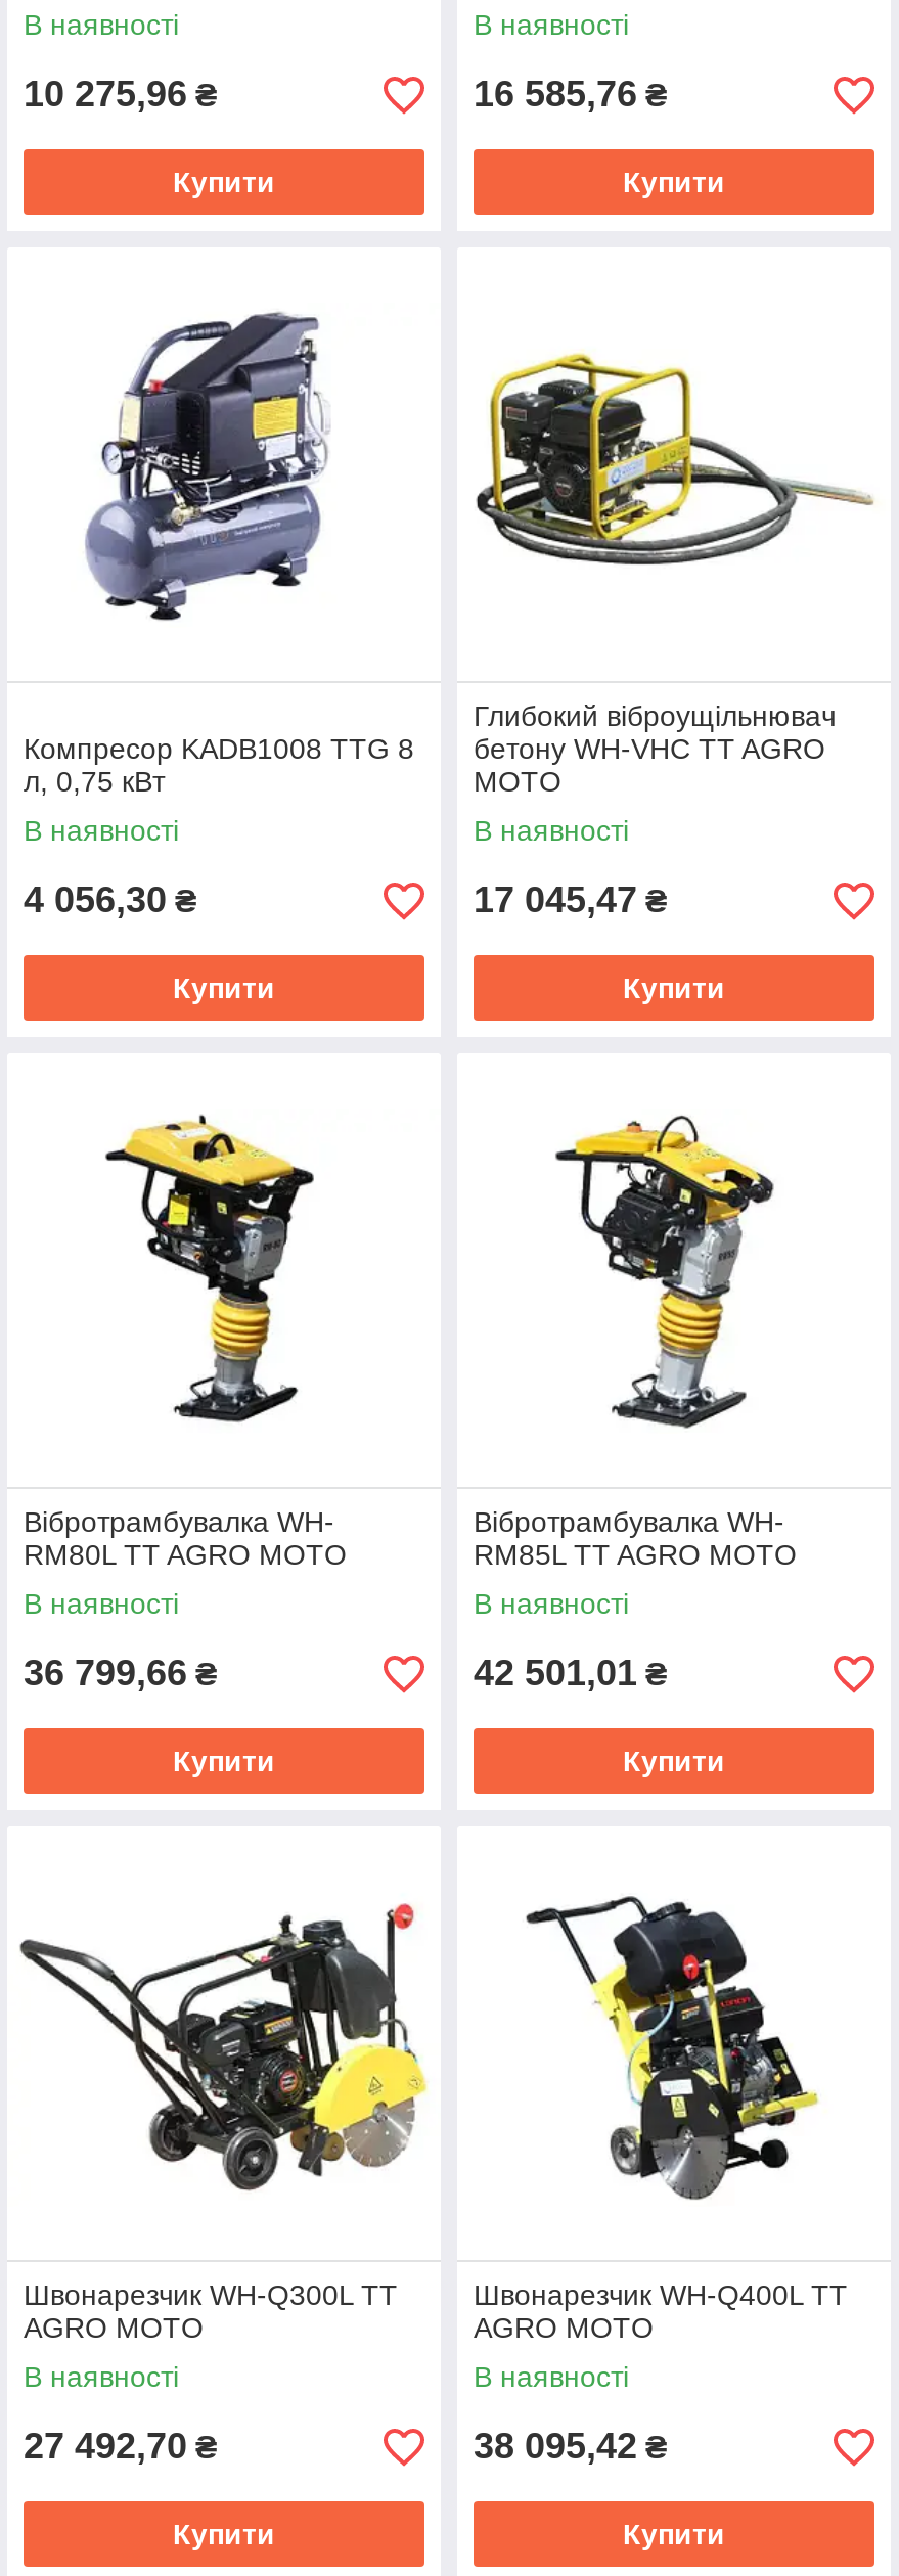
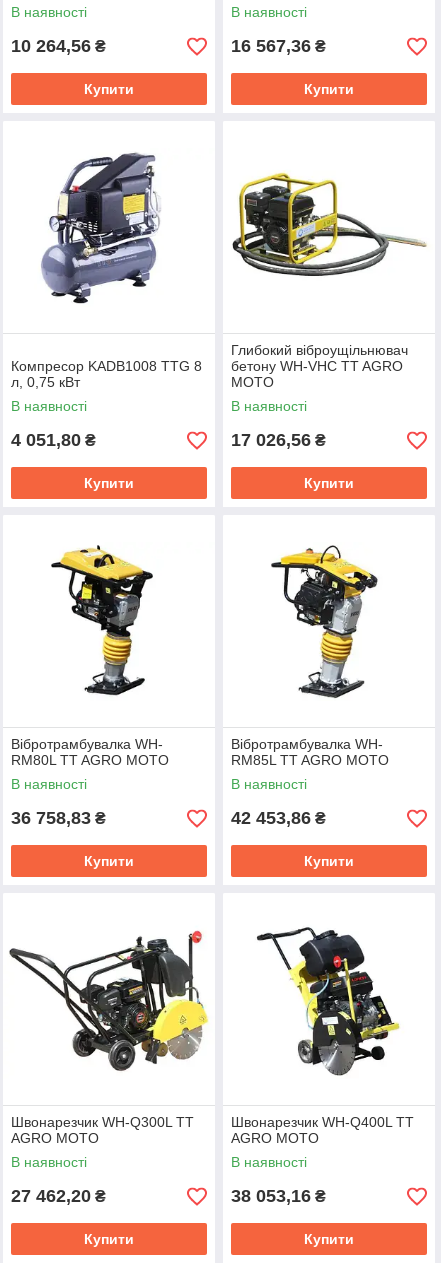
- 10 275,96 ₴
+ 10 264,56 ₴

- 16 585,76 ₴
+ 16 567,36 ₴

- 4 056,30 ₴
+ 4 051,80 ₴

- 17 045,47 ₴
+ 17 026,56 ₴

- 36 799,66 ₴
+ 36 758,83 ₴

- 42 501,01 ₴
+ 42 453,86 ₴

- 27 492,70 ₴
+ 27 462,20 ₴

- 38 095,42 ₴
+ 38 053,16 ₴
